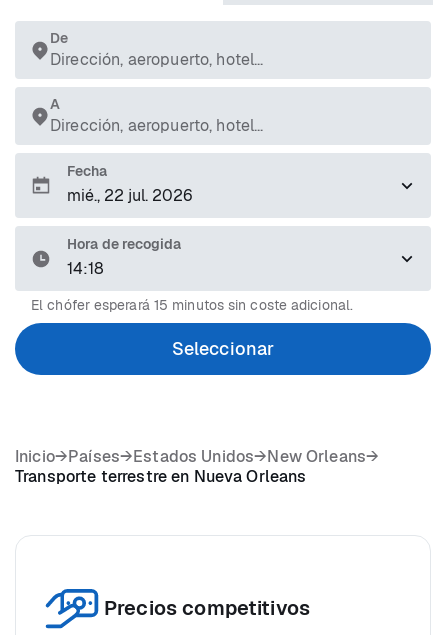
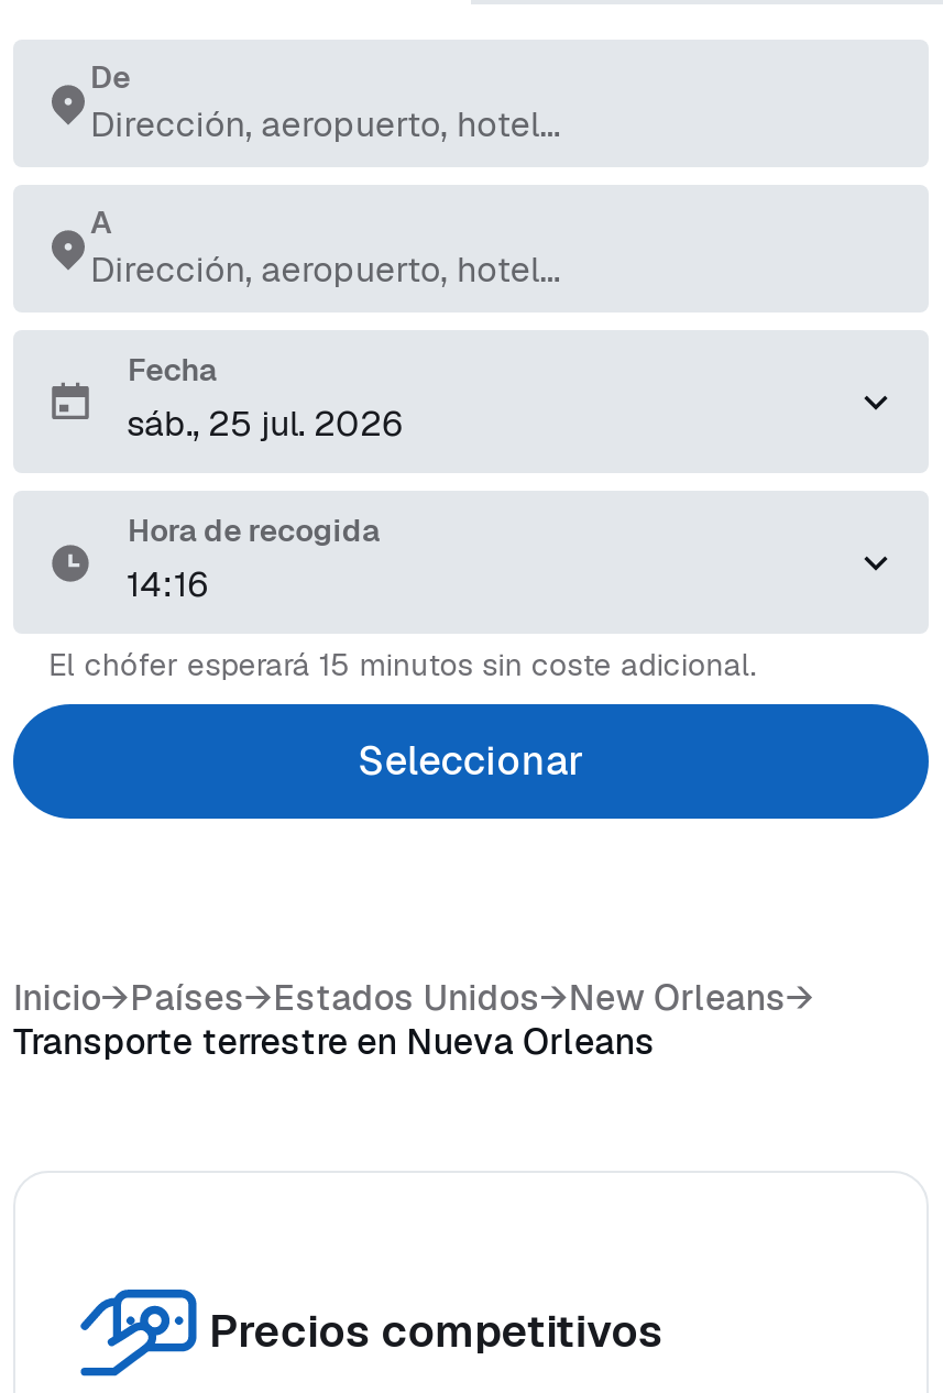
- 14:18
+ 14:16
